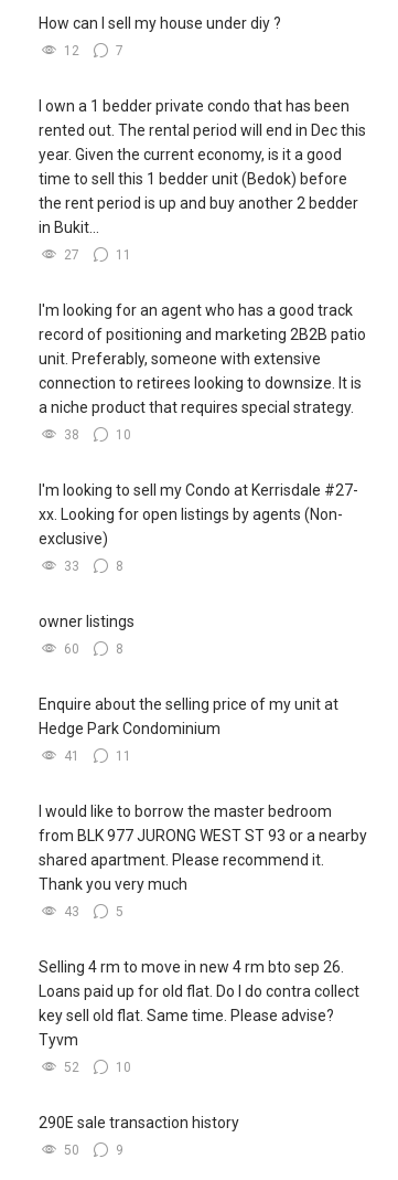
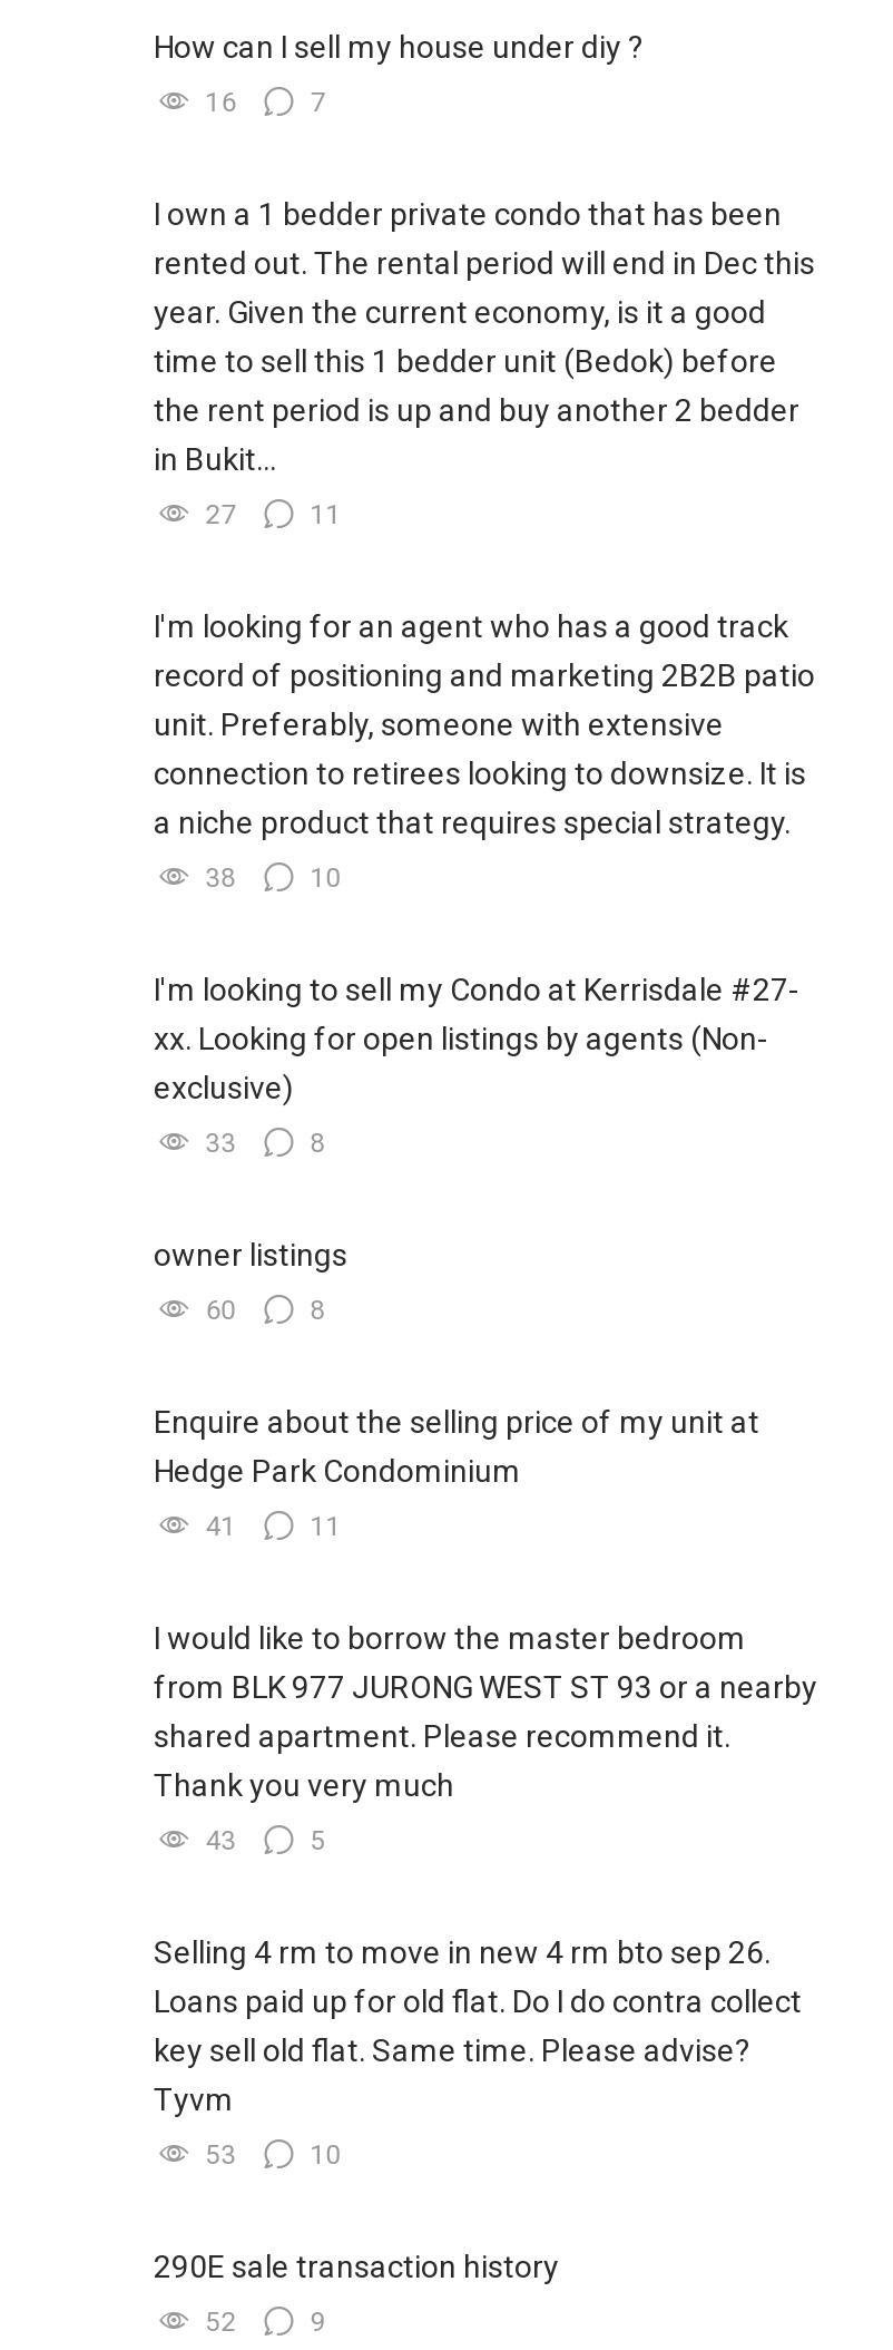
- 12
+ 16

- 52
+ 53

- 50
+ 52
